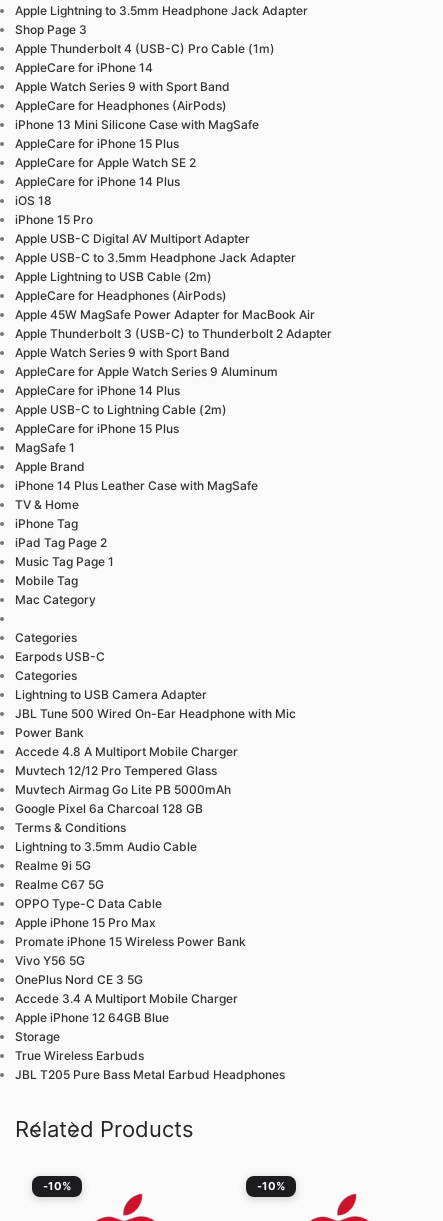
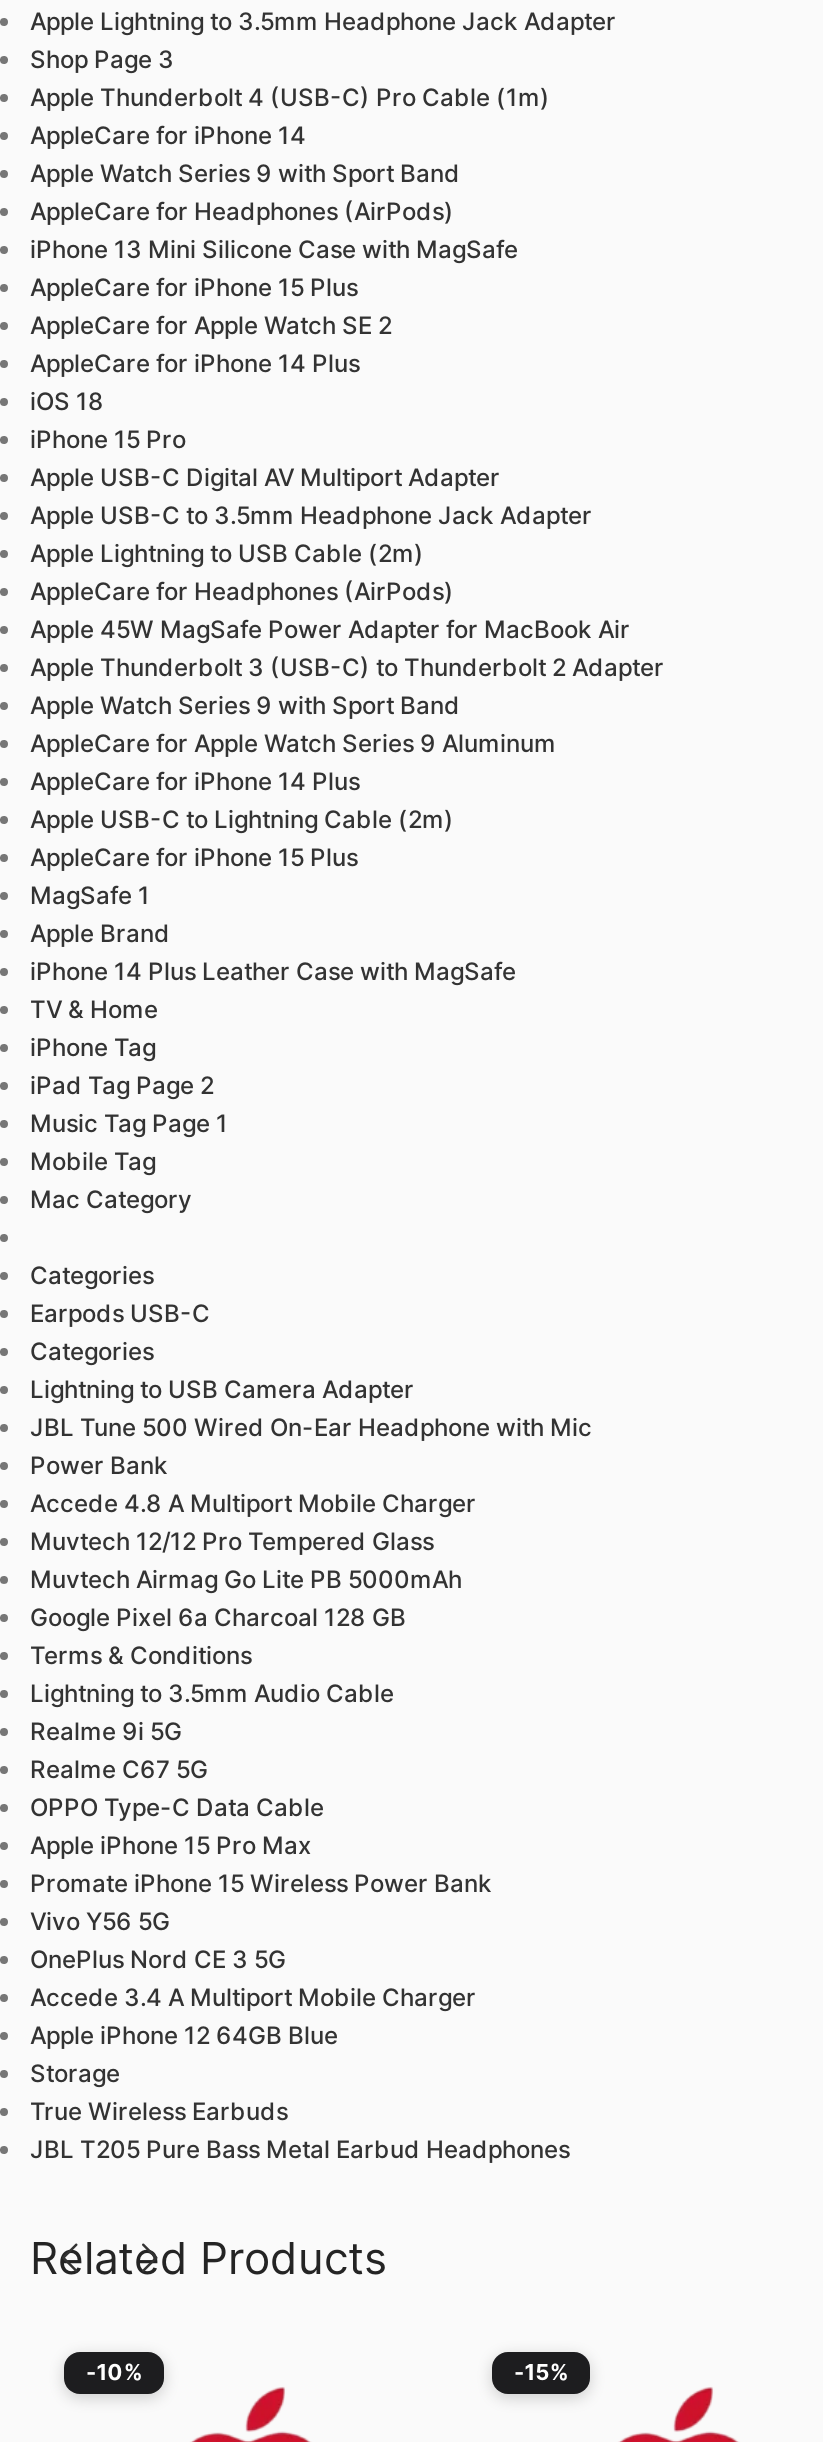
- -10%
+ -15%
